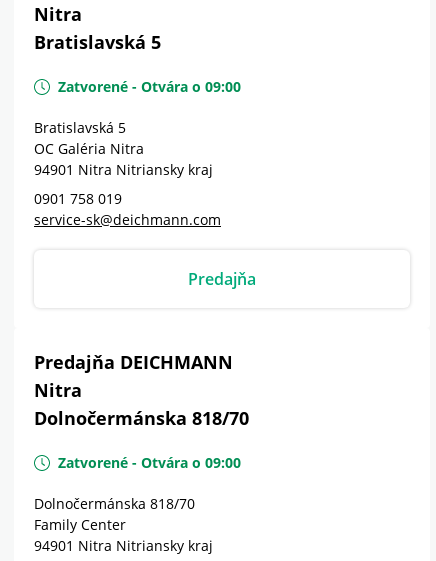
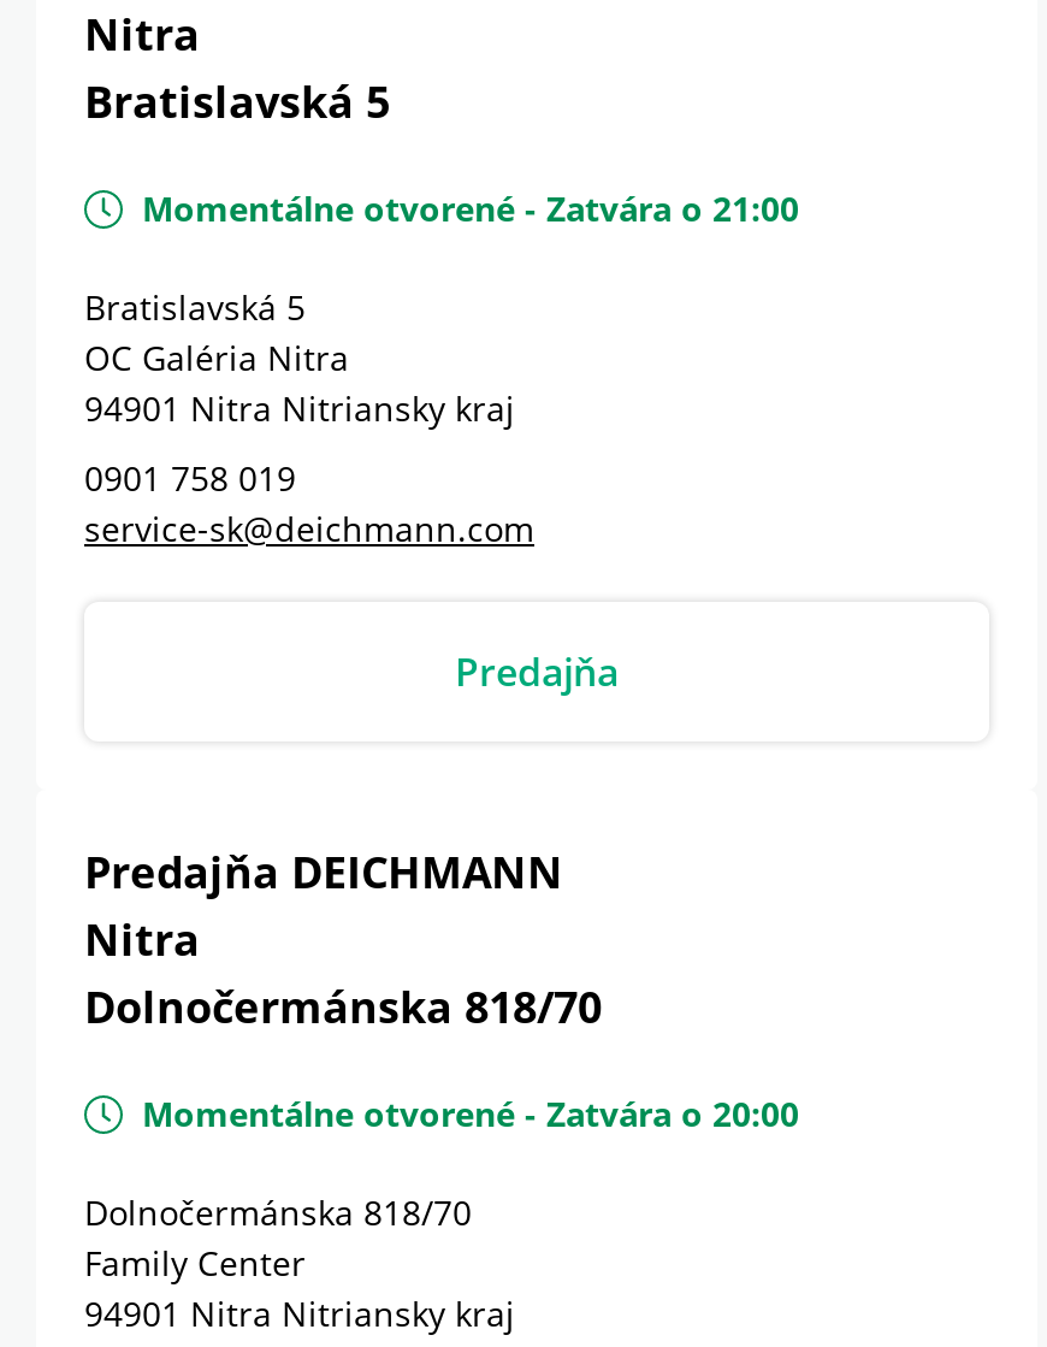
- Zatvorené - Otvára o 09:00
+ Momentálne otvorené - Zatvára o 21:00

- Zatvorené - Otvára o 09:00
+ Momentálne otvorené - Zatvára o 20:00
